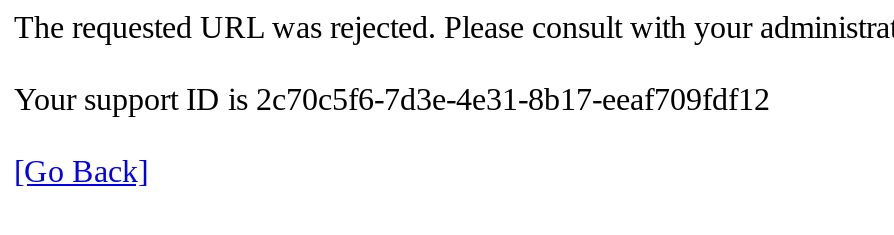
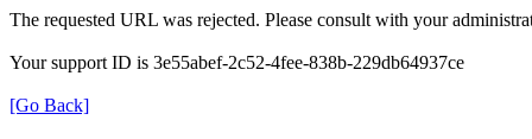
- Your support ID is 2c70c5f6-7d3e-4e31-8b17-eeaf709fdf12
+ Your support ID is 3e55abef-2c52-4fee-838b-229db64937ce
